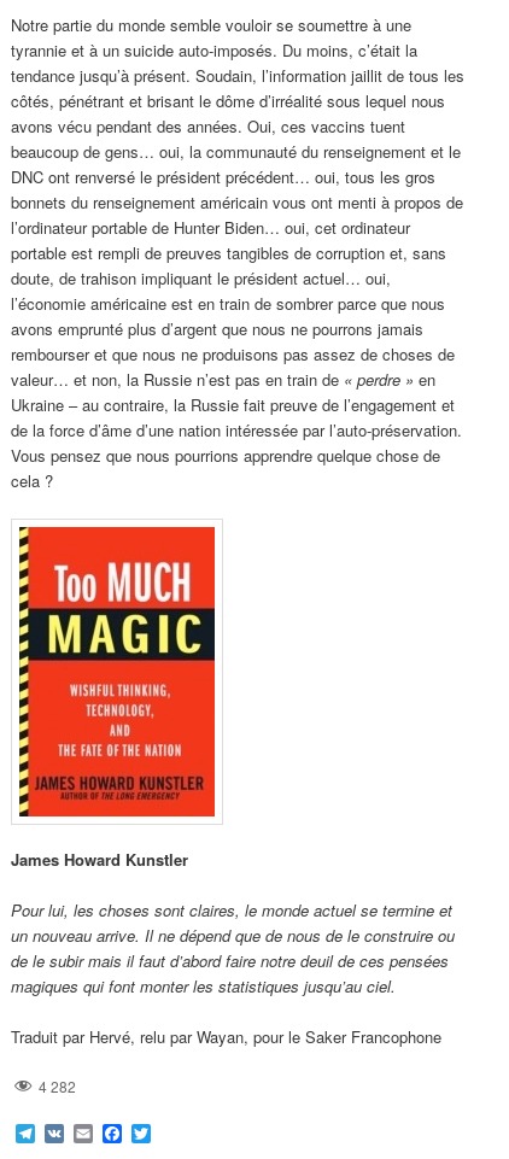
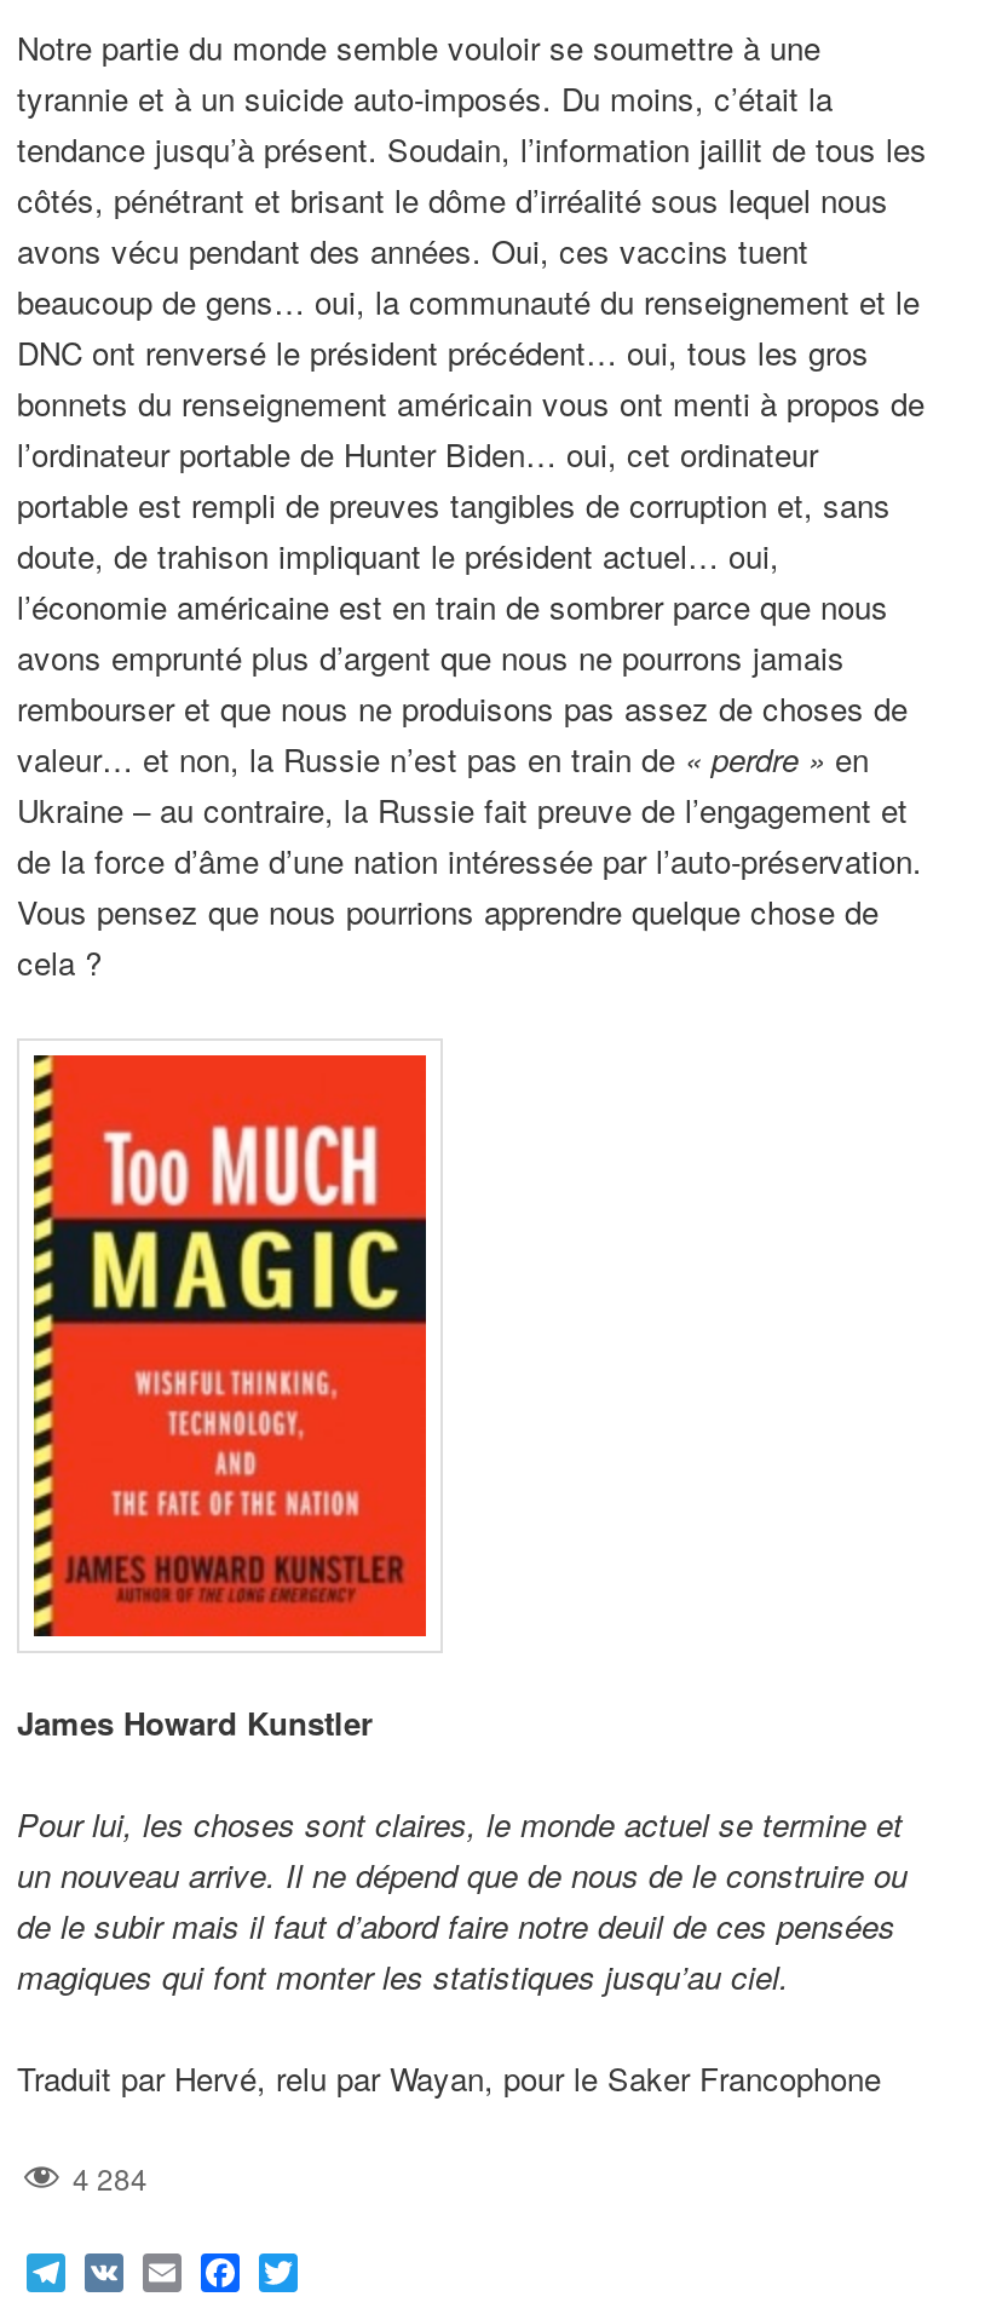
- 4 282
+ 4 284
